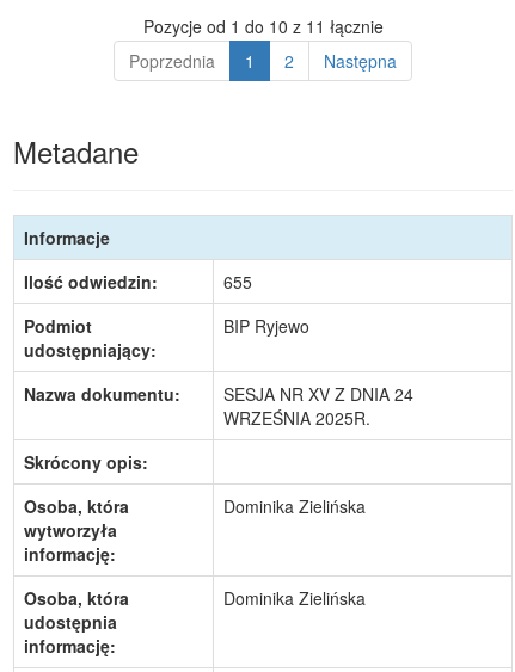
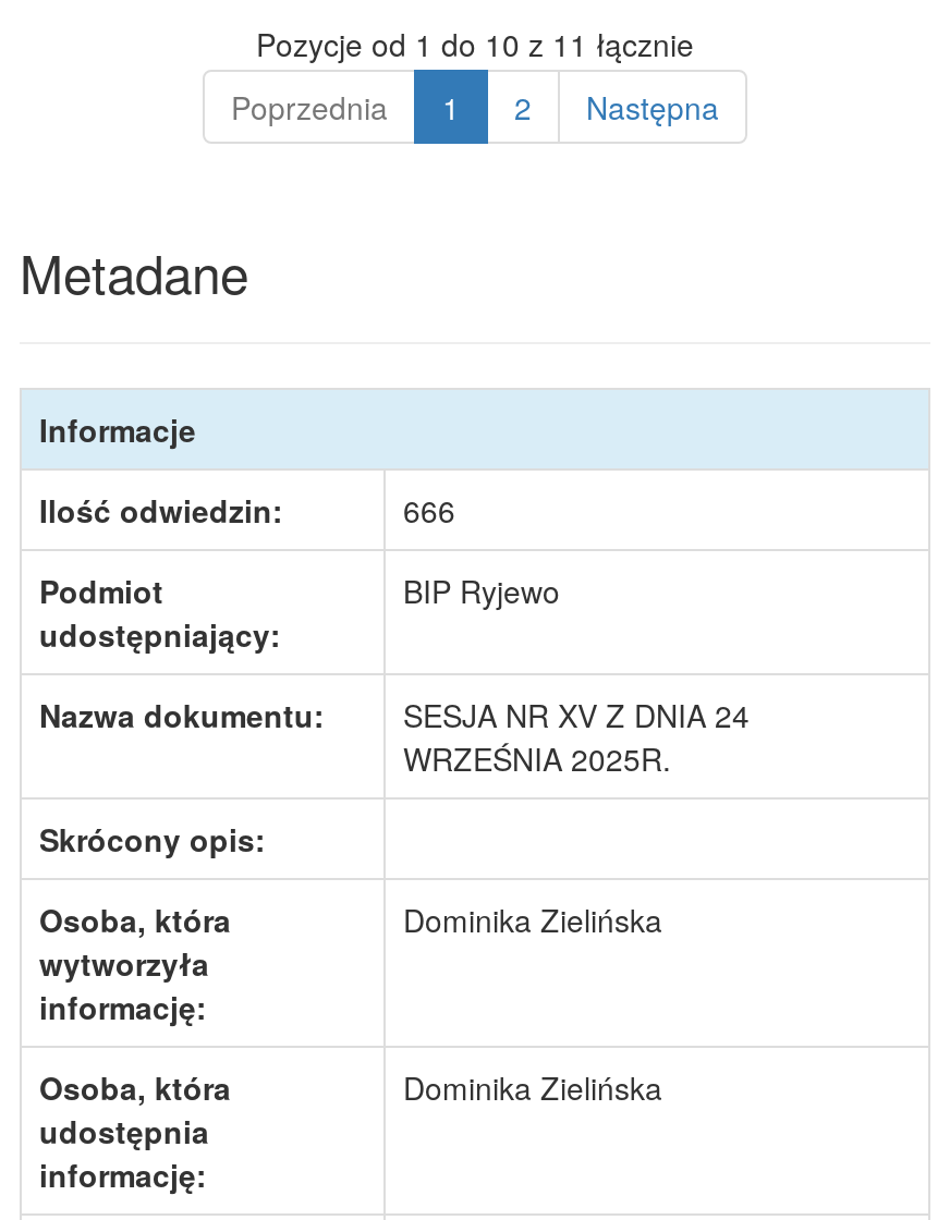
- 655
+ 666
